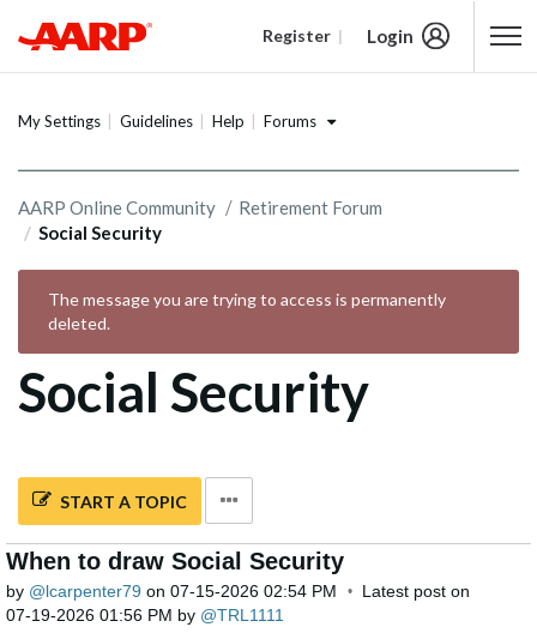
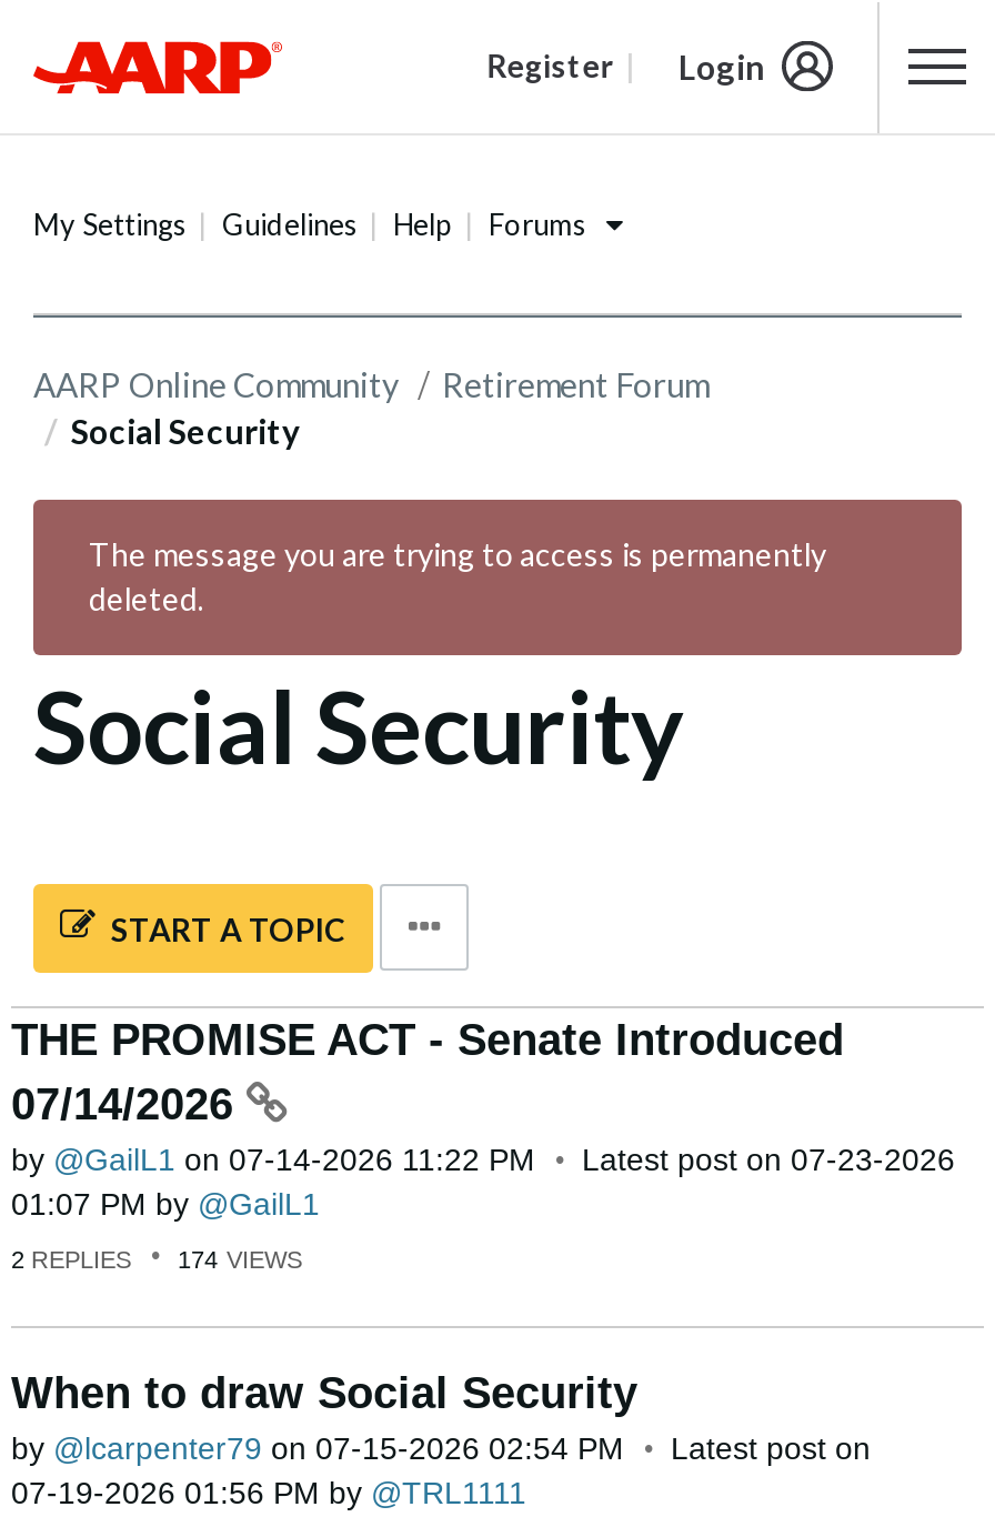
+ THE PROMISE ACT - Senate Introduced
+ 07/14/2026
+ by
+ GailL1 on 07-14-2026 11:22 PM
+ Latest post on 07-23-2026
+ 01:07 PM by
+ GailL1
+ 2 REPLIES
+ 174 VIEWS
